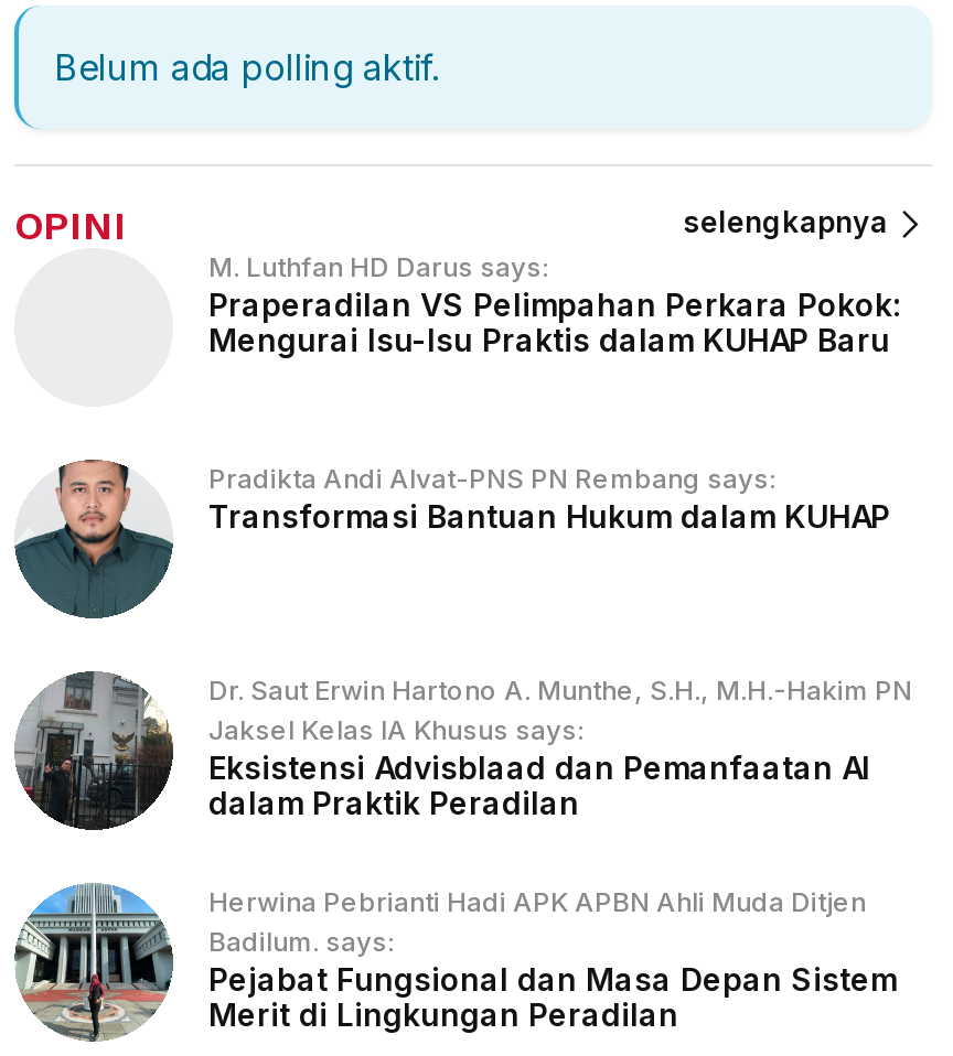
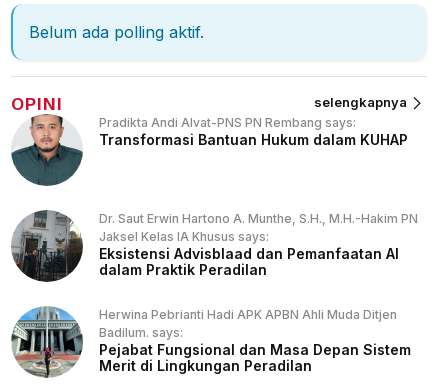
- M. Luthfan HD Darus says:
- Praperadilan VS Pelimpahan Perkara Pokok:
- Mengurai Isu-Isu Praktis dalam KUHAP Baru
